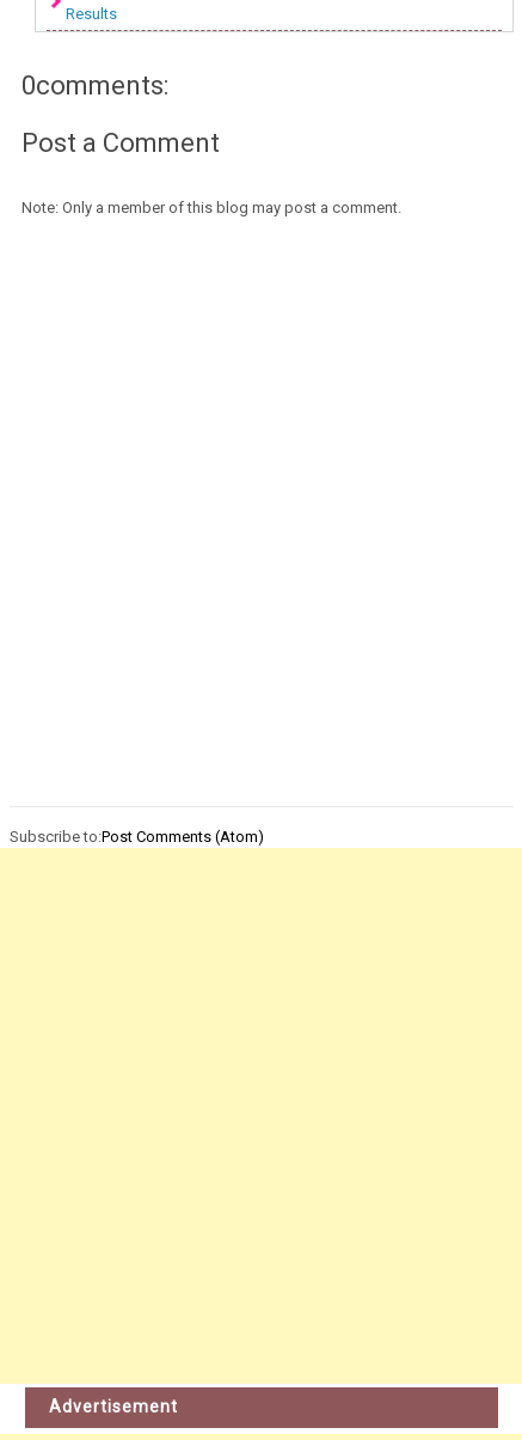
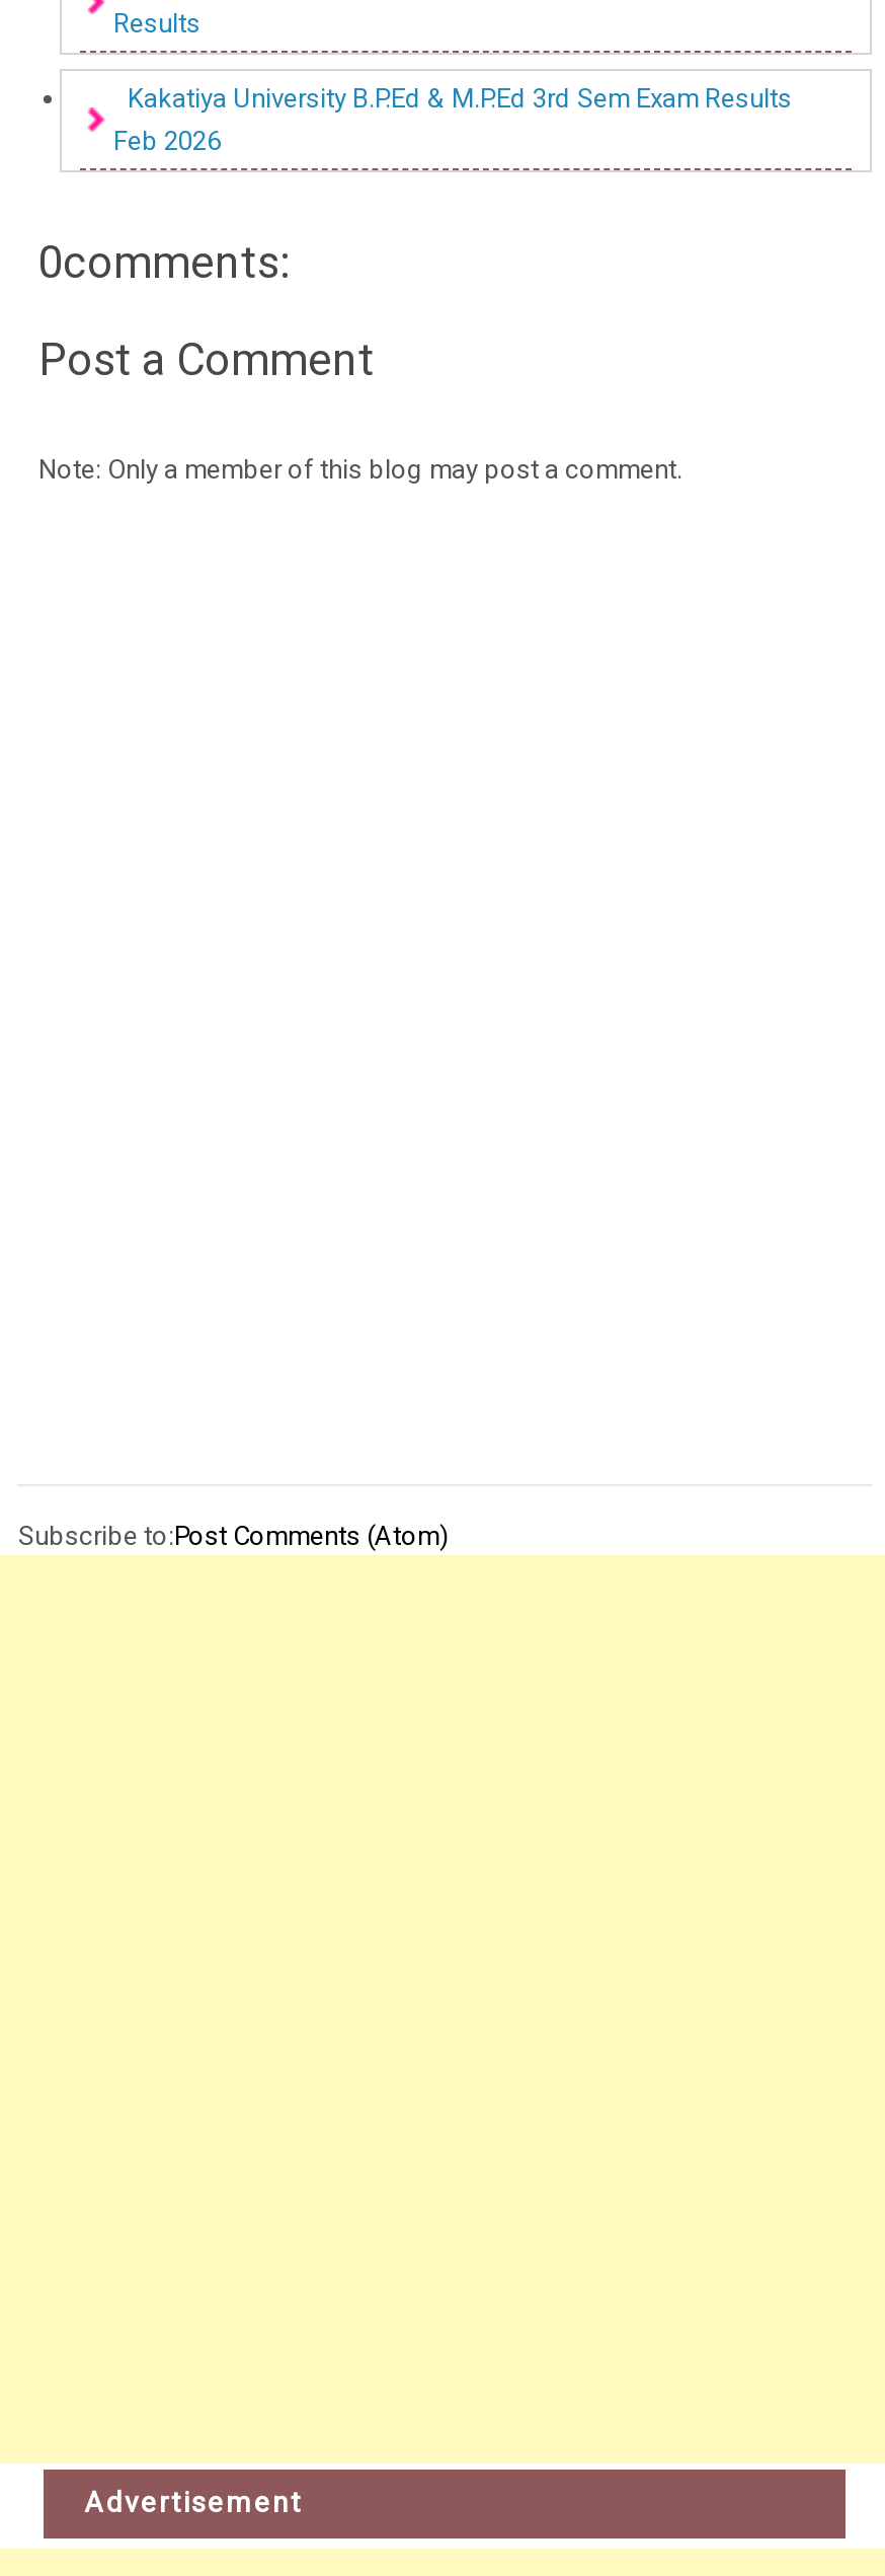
+ Kakatiya University B.P.Ed & M.P.Ed 3rd Sem Exam Results
+ Feb 2026
